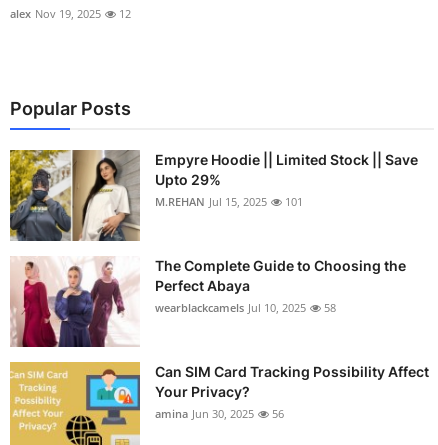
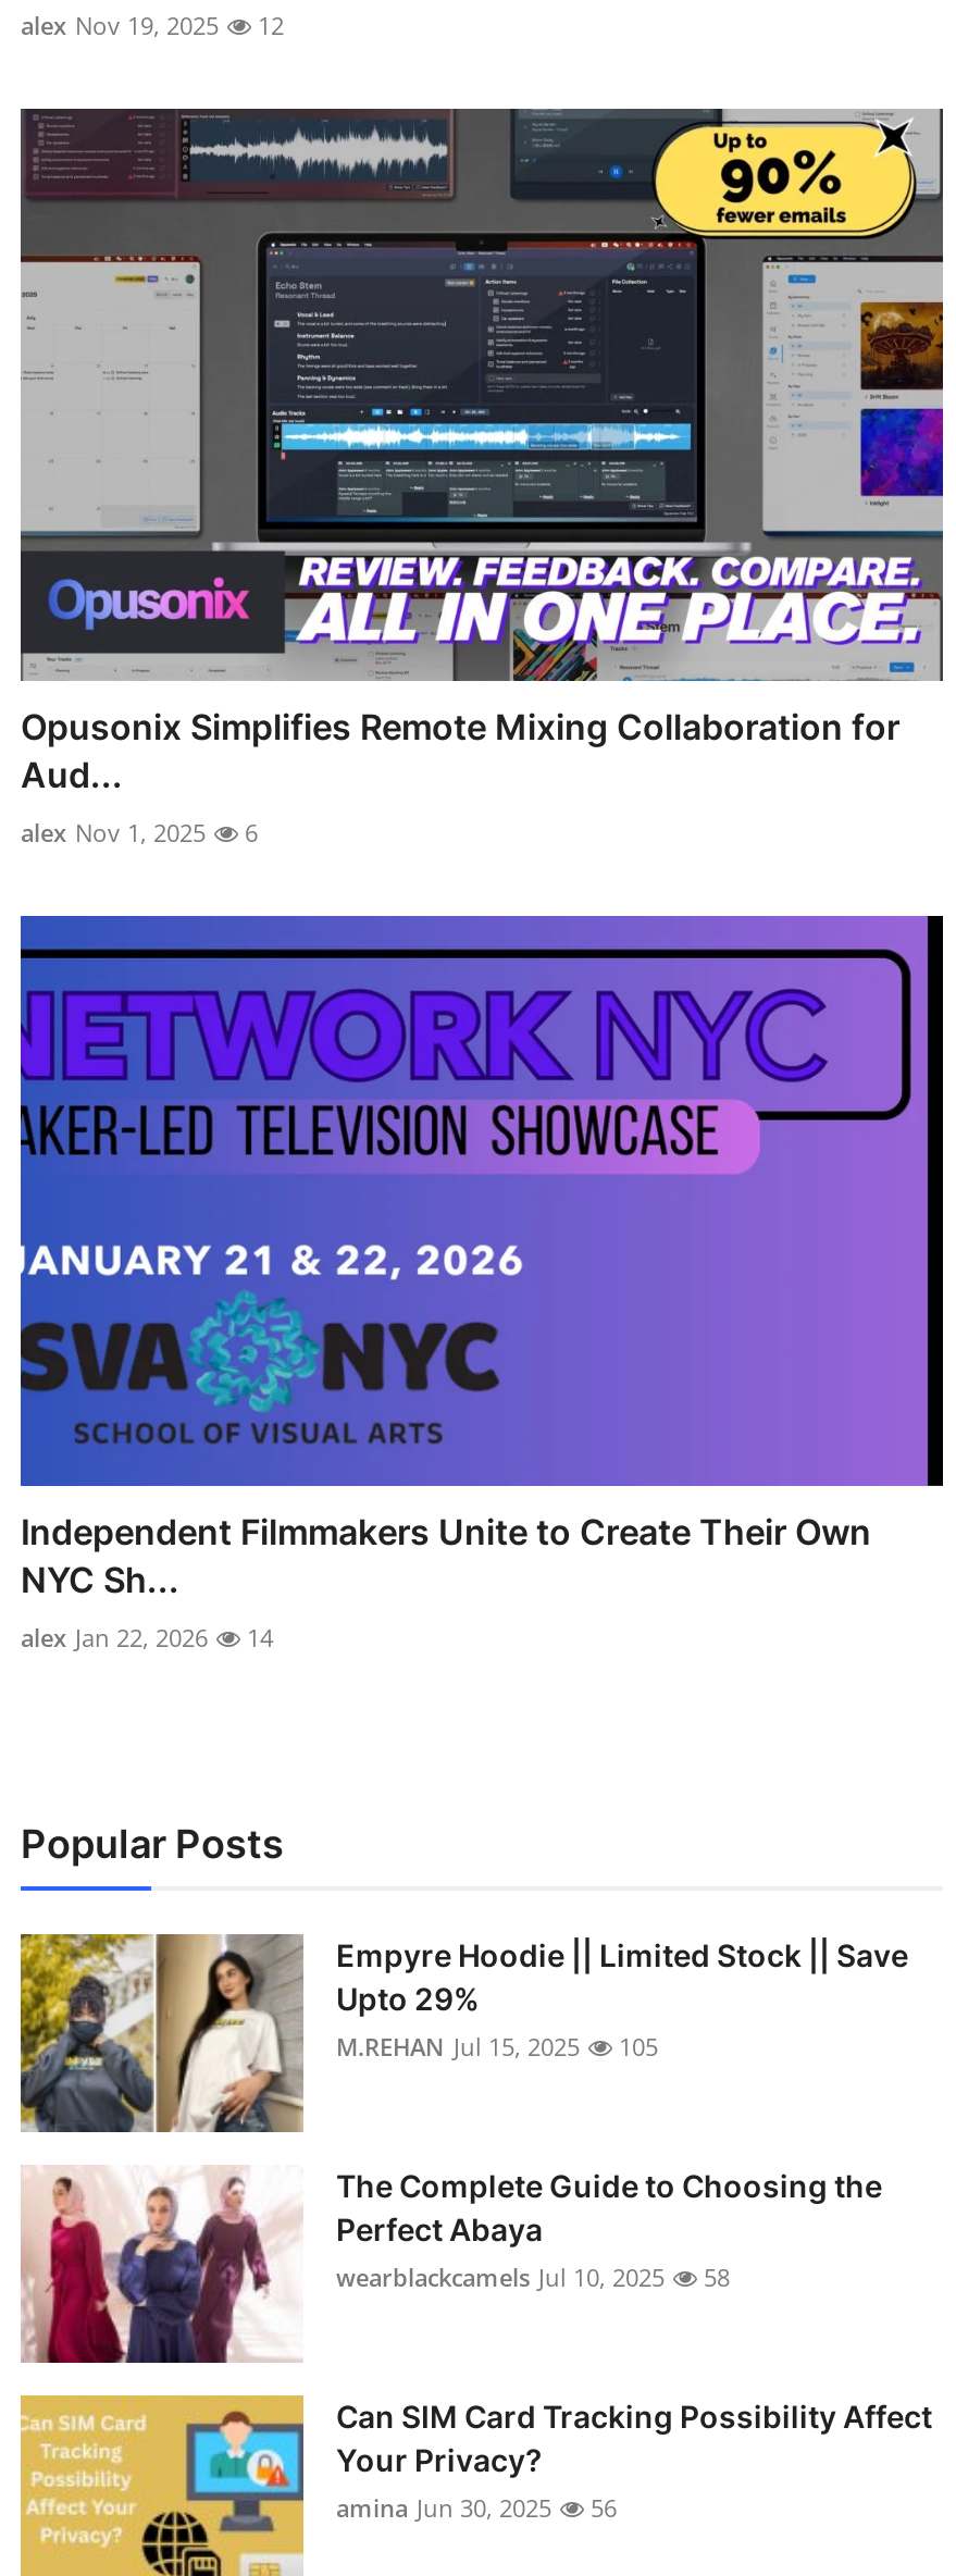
+ [image]
+ Opusonix Simplifies Remote Mixing Collaboration for
+ Aud...
+ alex Nov 1, 2025
+ 6

+ [image]
+ Independent Filmmakers Unite to Create Their Own
+ NYC Sh...
+ alex Jan 22, 2026
+ 14

- M.REHAN Jul 15, 2025 101
+ M.REHAN Jul 15, 2025 105
